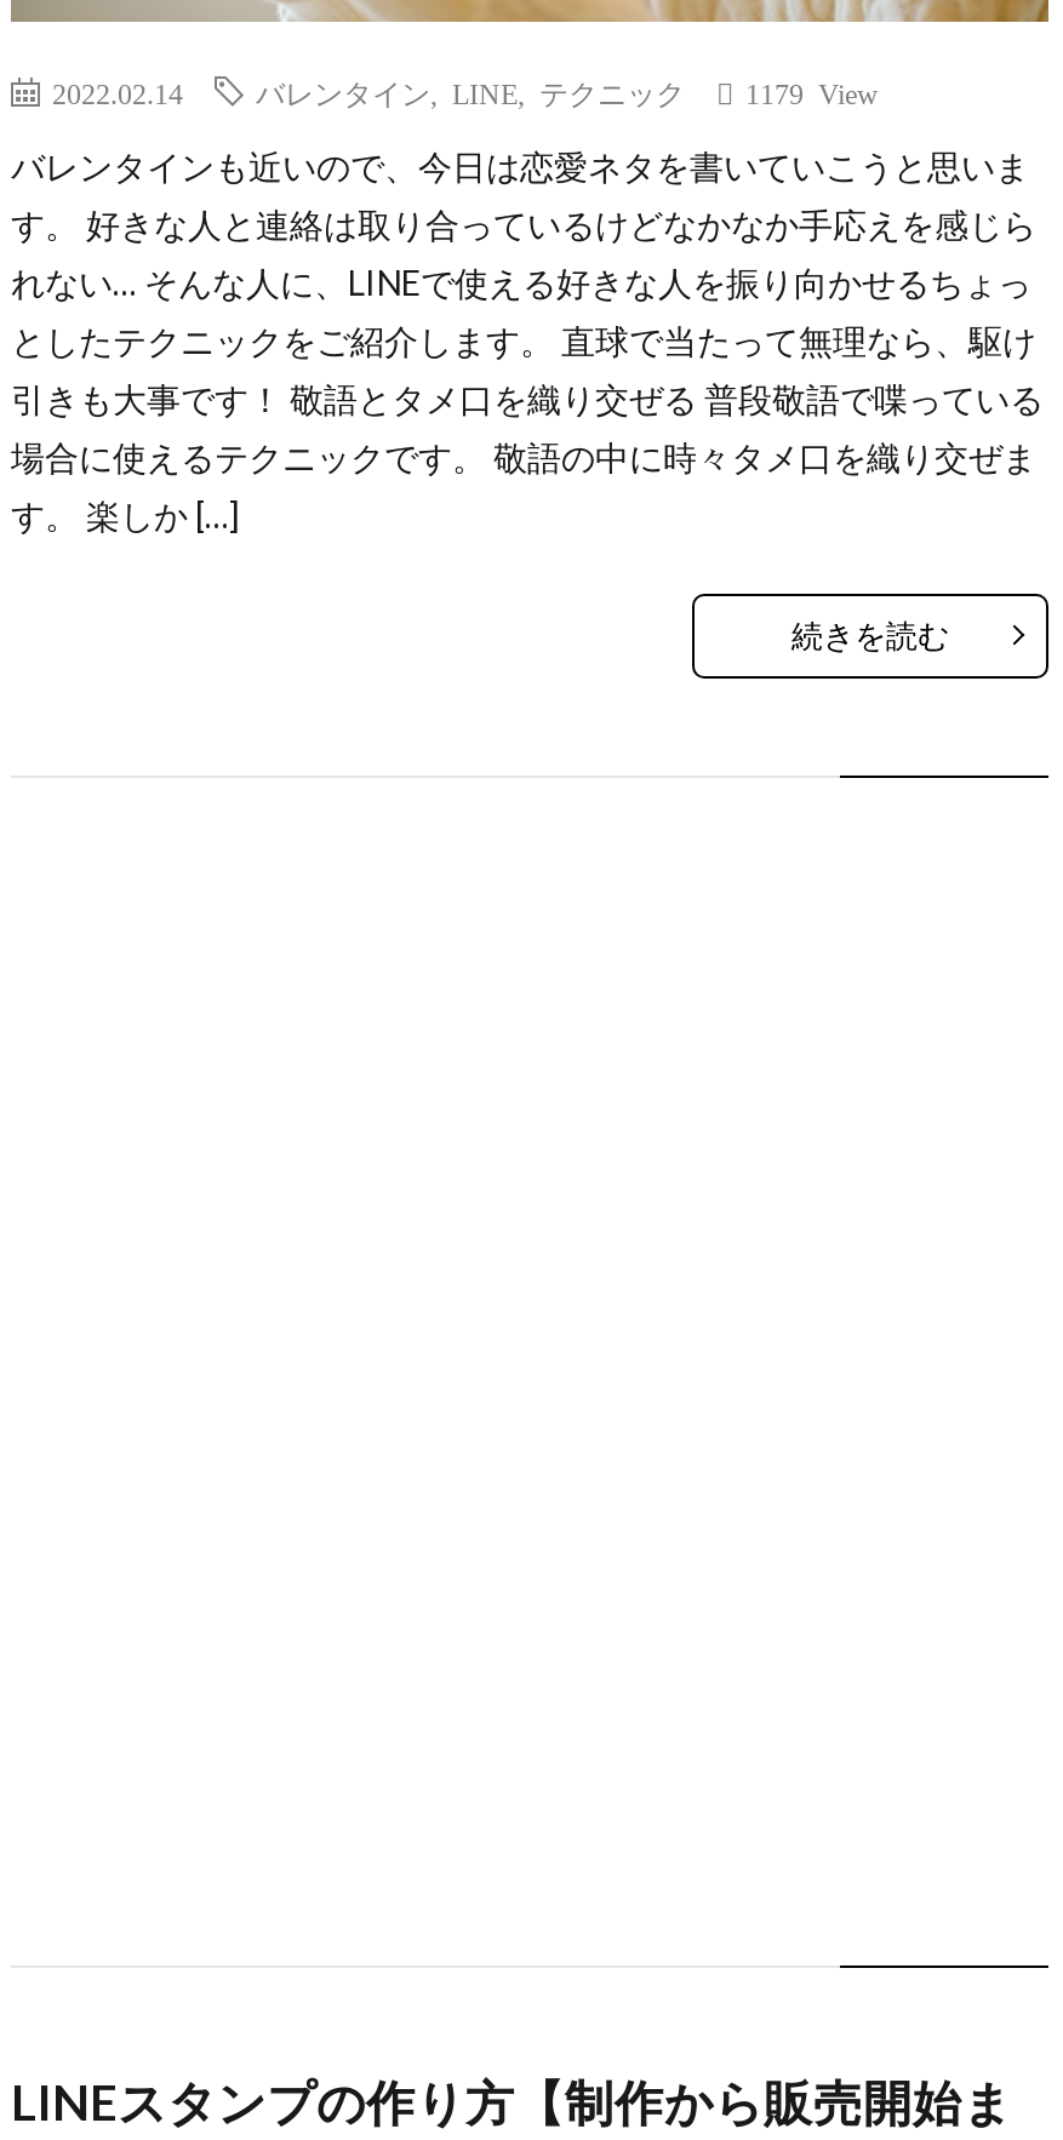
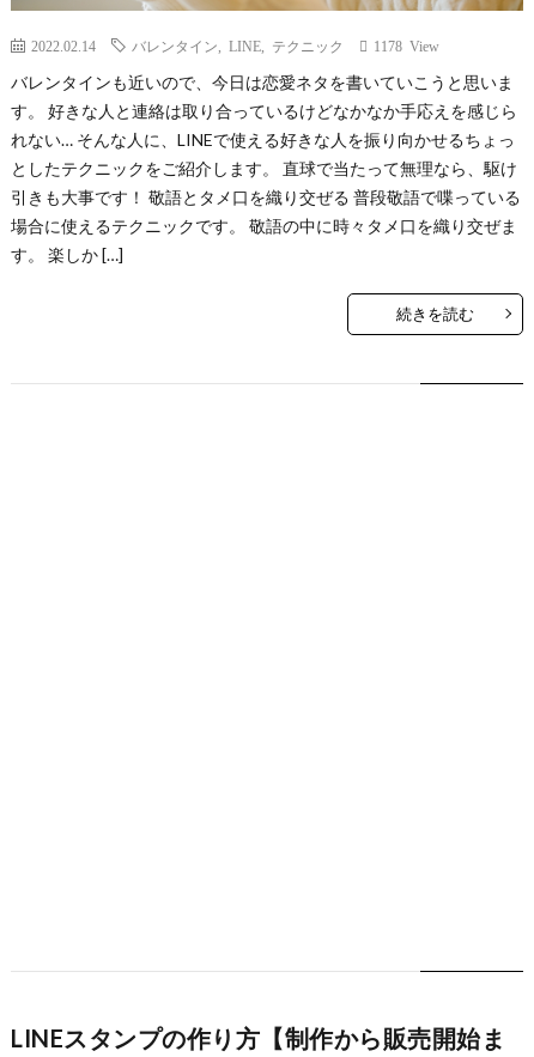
- 1179 View
+ 1178 View
